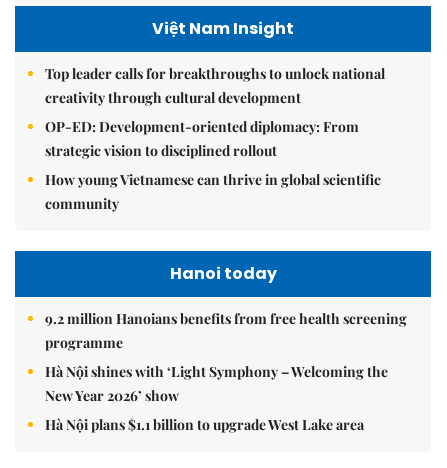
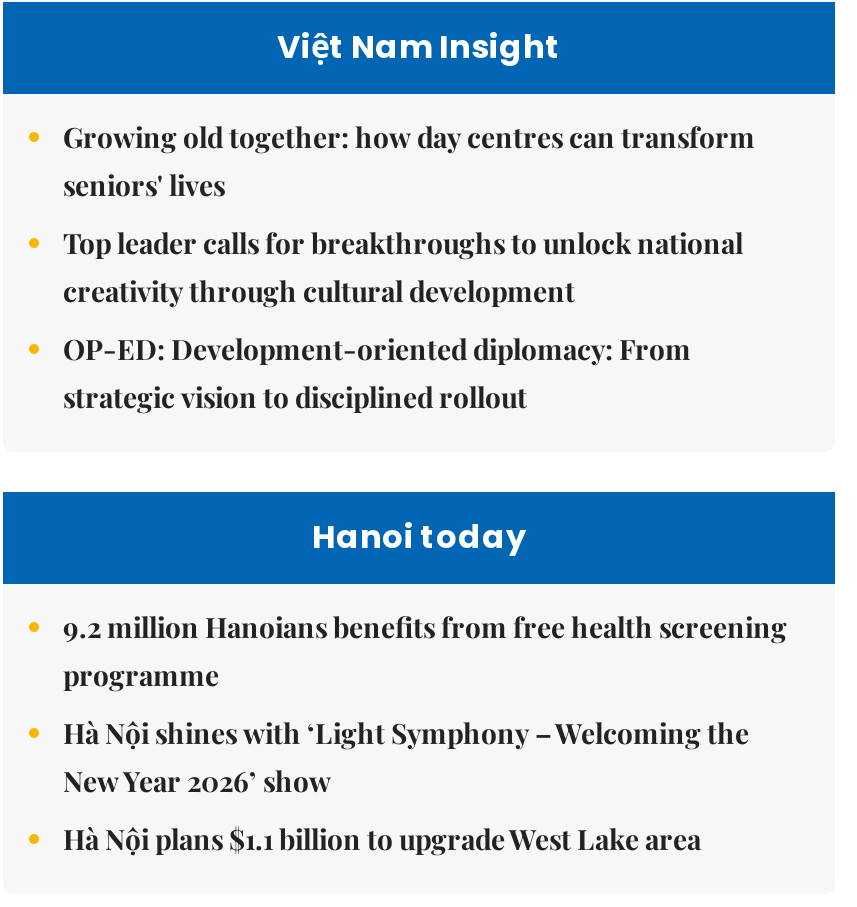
+ Growing old together: how day centres can transform
+ seniors' lives

moved down: Top leader calls for breakthroughs to unlock national | creativity through cultural development | OP-ED: Development-oriented diplomacy: From | strategic vision to disciplined rollout

- How young Vietnamese can thrive in global scientific
- community
